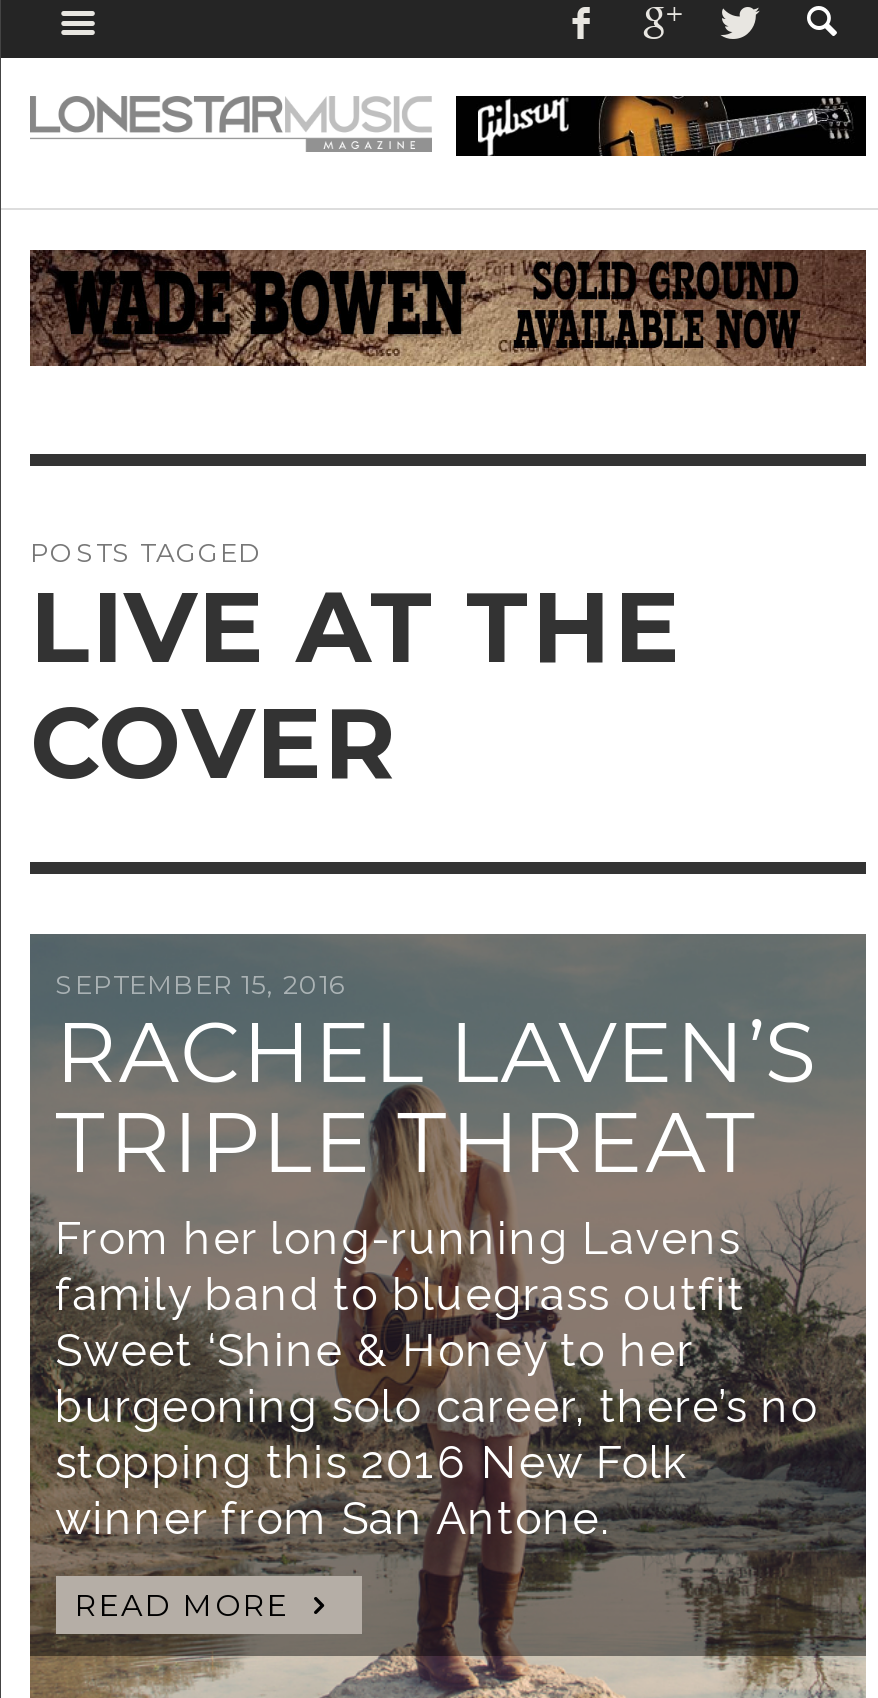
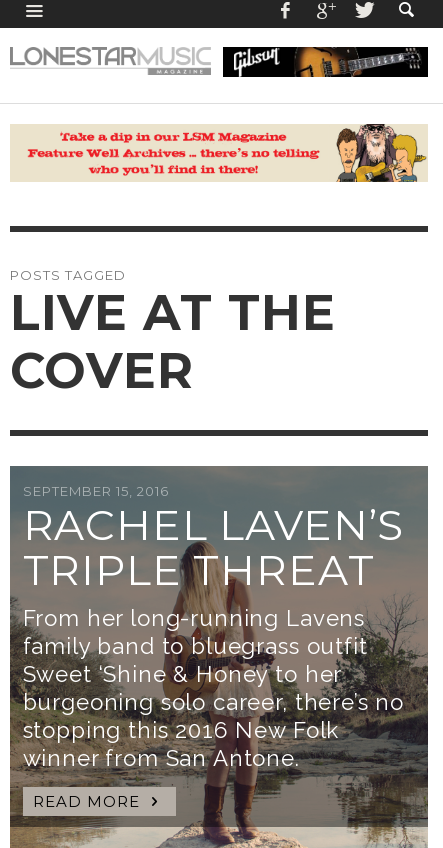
- [image]
+ [image]
